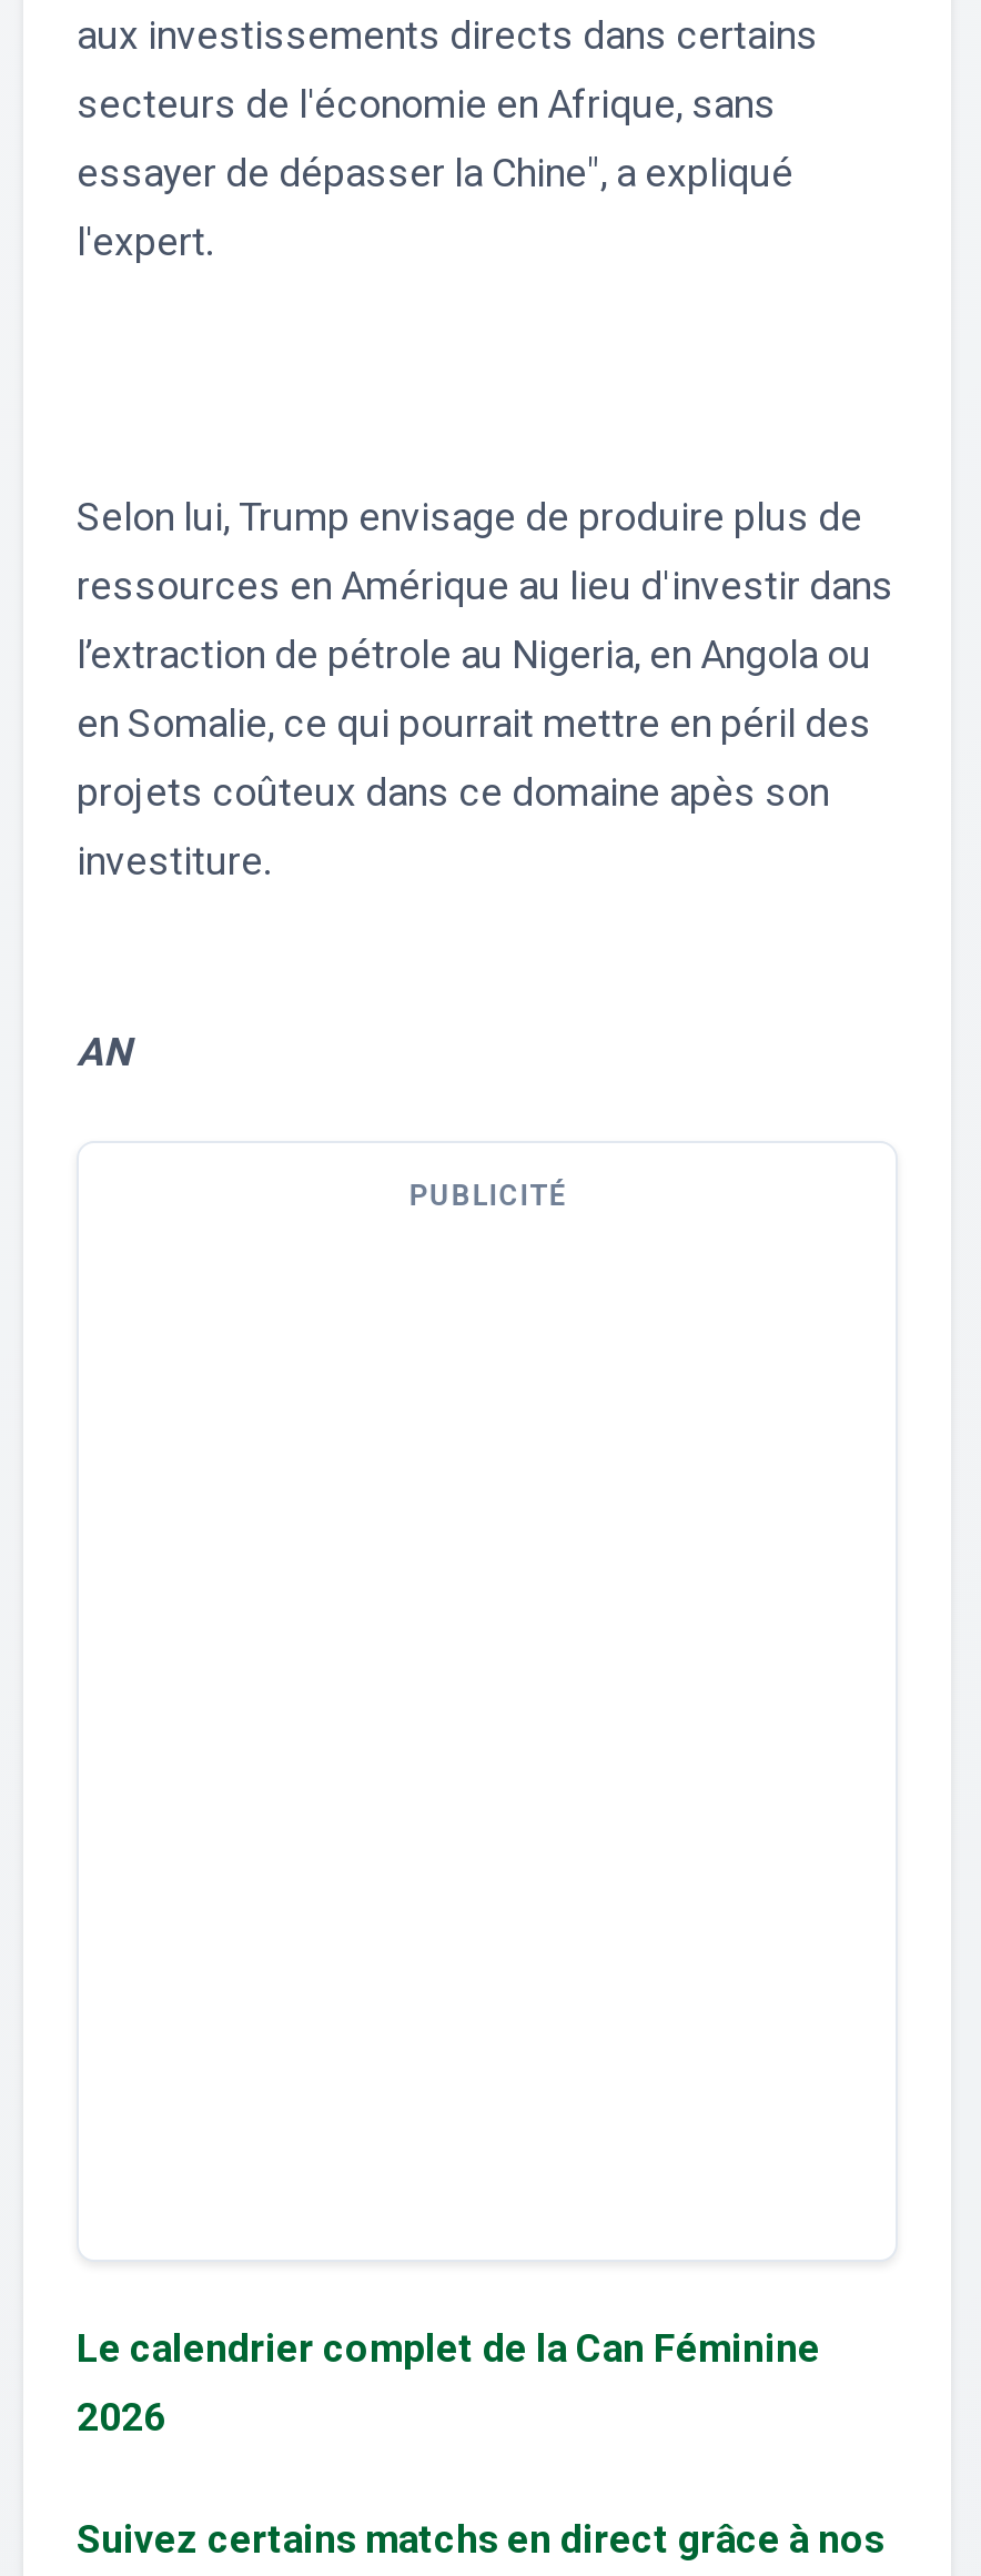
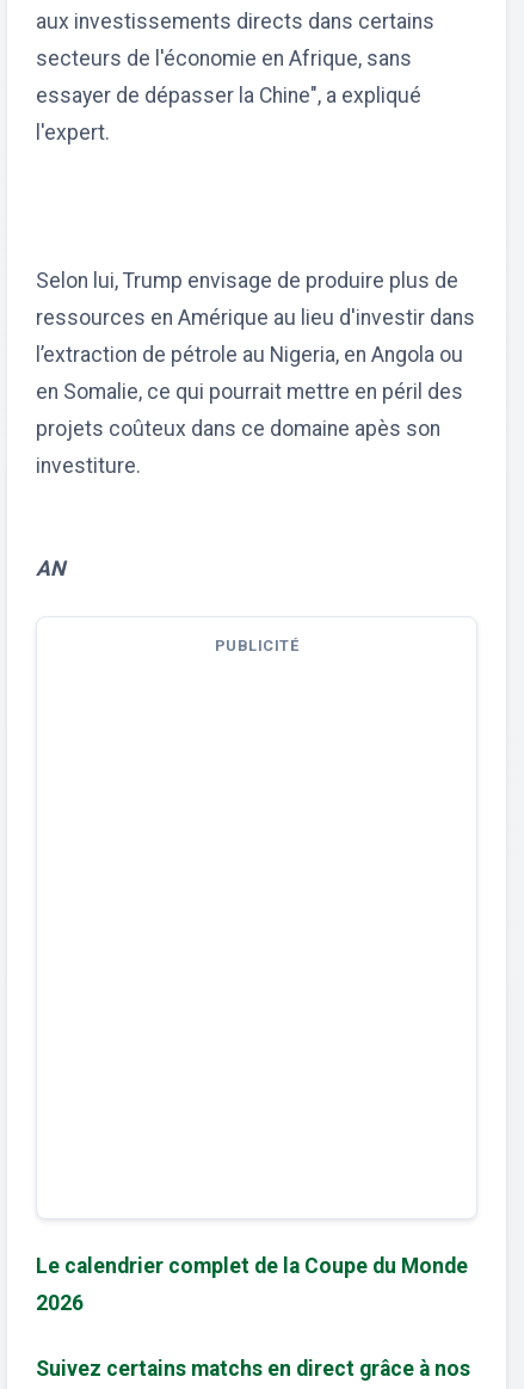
- Le calendrier complet de la Can Féminine
+ Le calendrier complet de la Coupe du Monde
